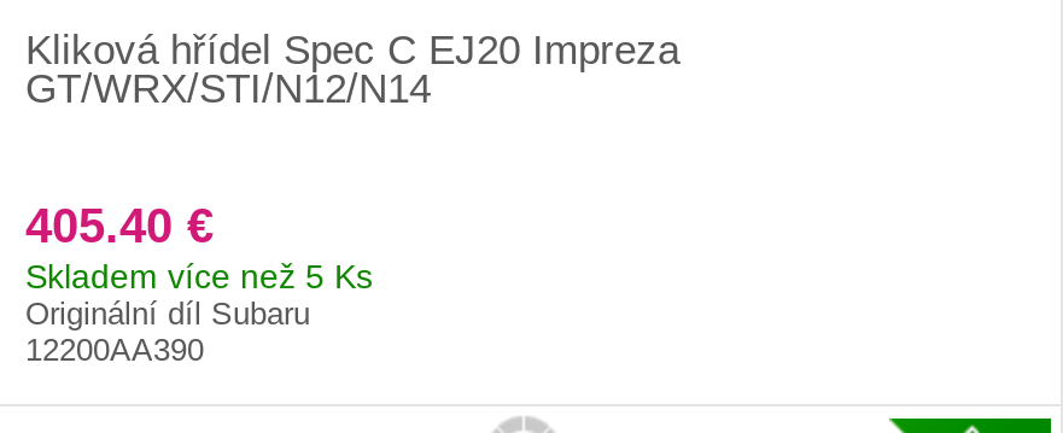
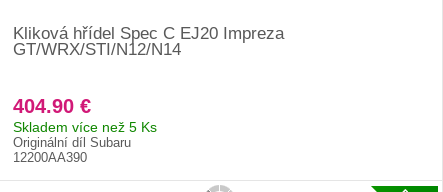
- 405.40 €
+ 404.90 €
